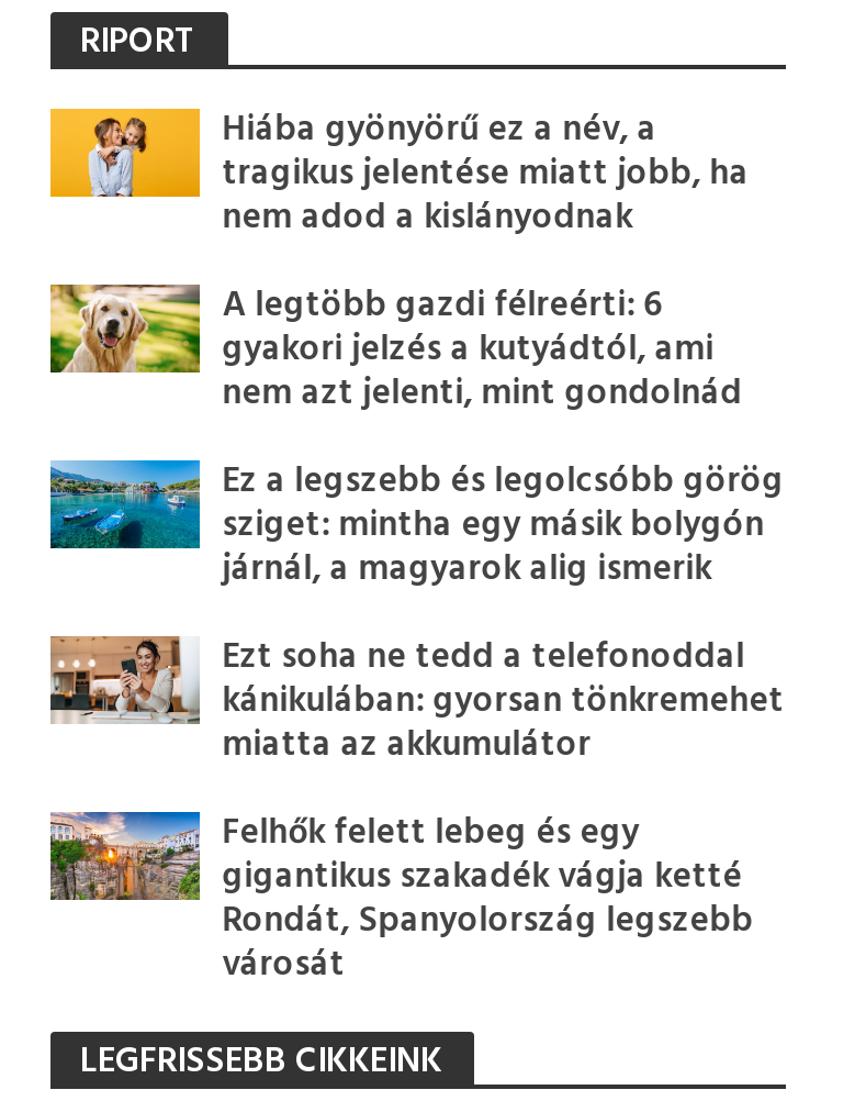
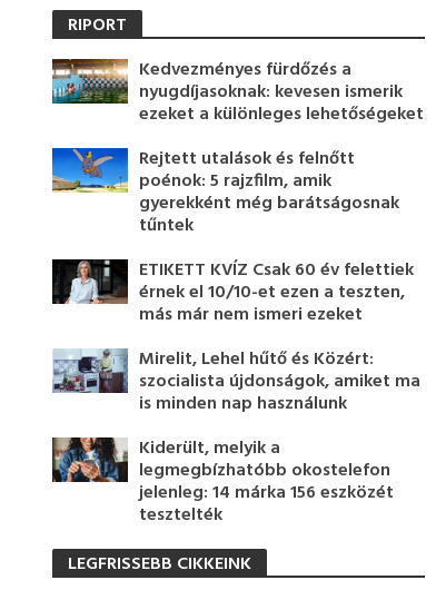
- [image]
- Hiába gyönyörű ez a név, a
- tragikus jelentése miatt jobb, ha
- nem adod a kislányodnak
+ [image]
+ Kedvezményes fürdőzés a
+ nyugdíjasoknak: kevesen ismerik
+ ezeket a különleges lehetőségeket

- [image]
- A legtöbb gazdi félreérti: 6
- gyakori jelzés a kutyádtól, ami
- nem azt jelenti, mint gondolnád
+ [image]
+ Rejtett utalások és felnőtt
+ poénok: 5 rajzfilm, amik
+ gyerekként még barátságosnak
+ tűntek

- [image]
- Ez a legszebb és legolcsóbb görög
- sziget: mintha egy másik bolygón
- járnál, a magyarok alig ismerik
+ [image]
+ ETIKETT KVÍZ Csak 60 év felettiek
+ érnek el 10/10-et ezen a teszten,
+ más már nem ismeri ezeket

- [image]
- Ezt soha ne tedd a telefonoddal
- kánikulában: gyorsan tönkremehet
- miatta az akkumulátor
+ [image]
+ Mirelit, Lehel hűtő és Közért:
+ szocialista újdonságok, amiket ma
+ is minden nap használunk

- [image]
- Felhők felett lebeg és egy
- gigantikus szakadék vágja ketté
- Rondát, Spanyolország legszebb
- városát
+ [image]
+ Kiderült, melyik a
+ legmegbízhatóbb okostelefon
+ jelenleg: 14 márka 156 eszközét
+ tesztelték
